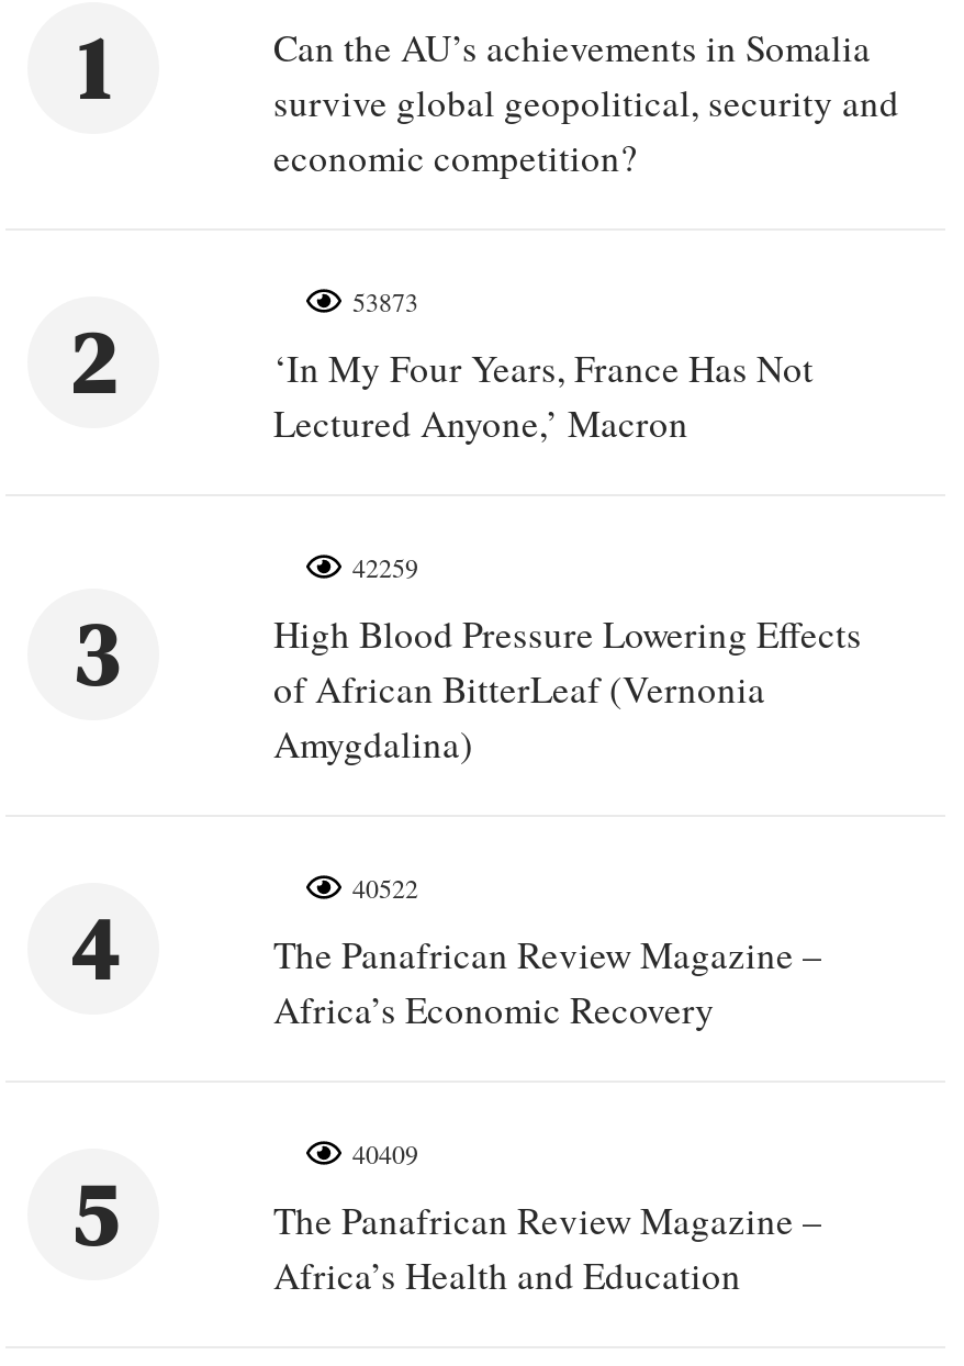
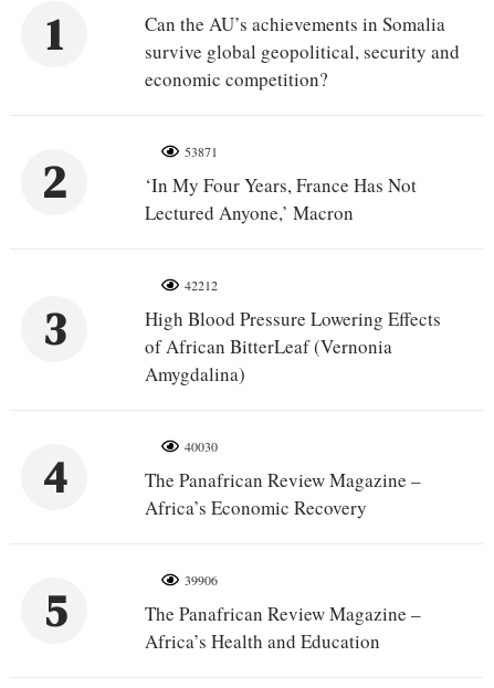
- 53873
+ 53871

- 42259
+ 42212

- 40522
+ 40030

- 40409
+ 39906
